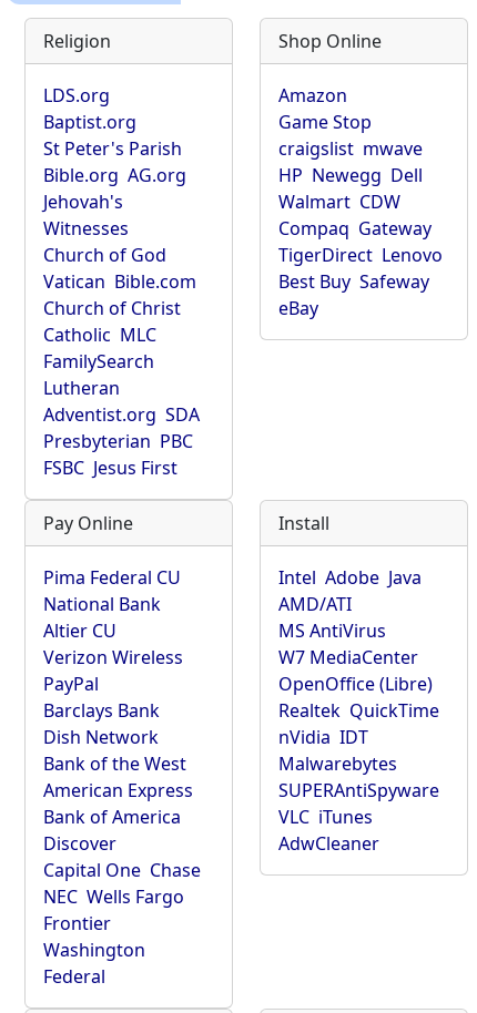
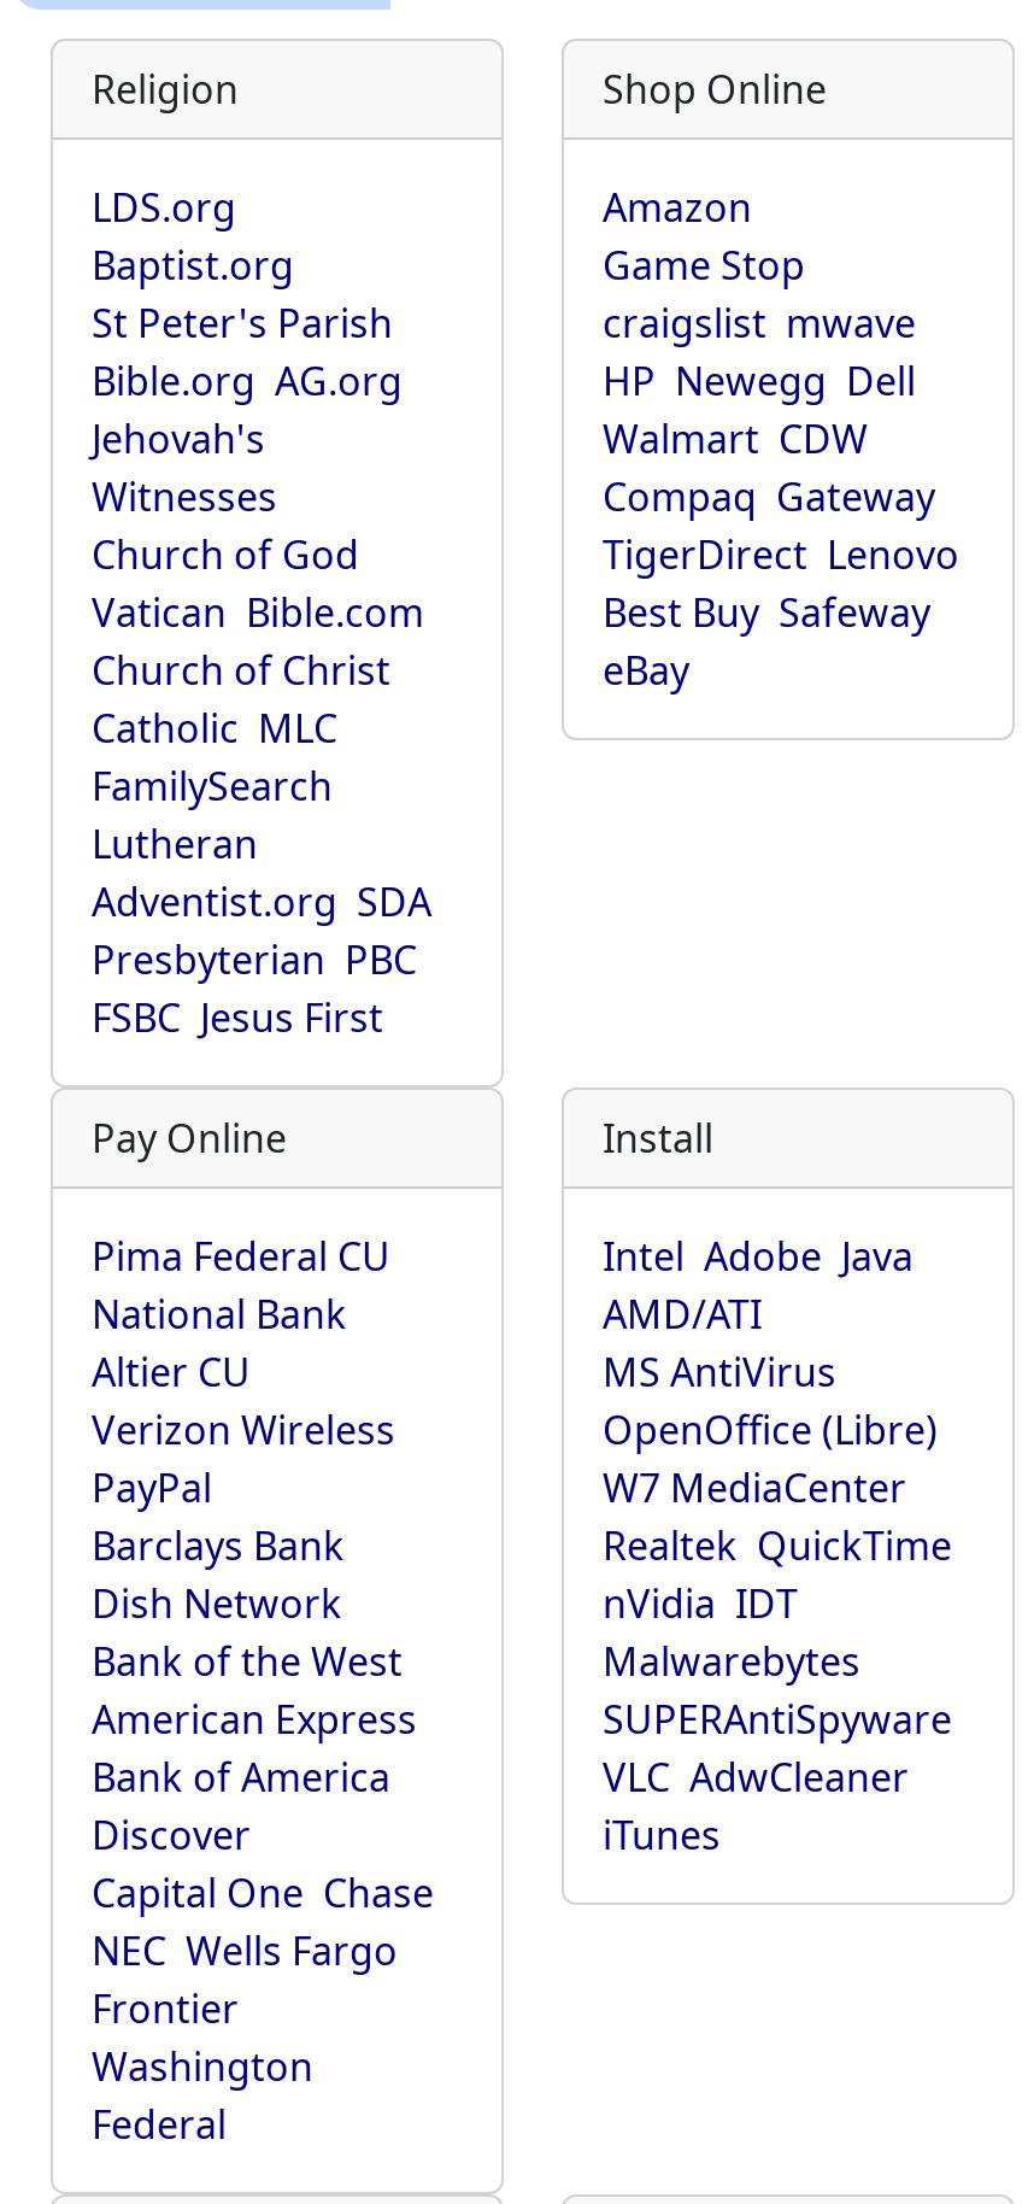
moved down: W7 MediaCenter

moved up: OpenOffice (Libre)

- VLC iTunes
- AdwCleaner
+ VLC AdwCleaner
+ iTunes
